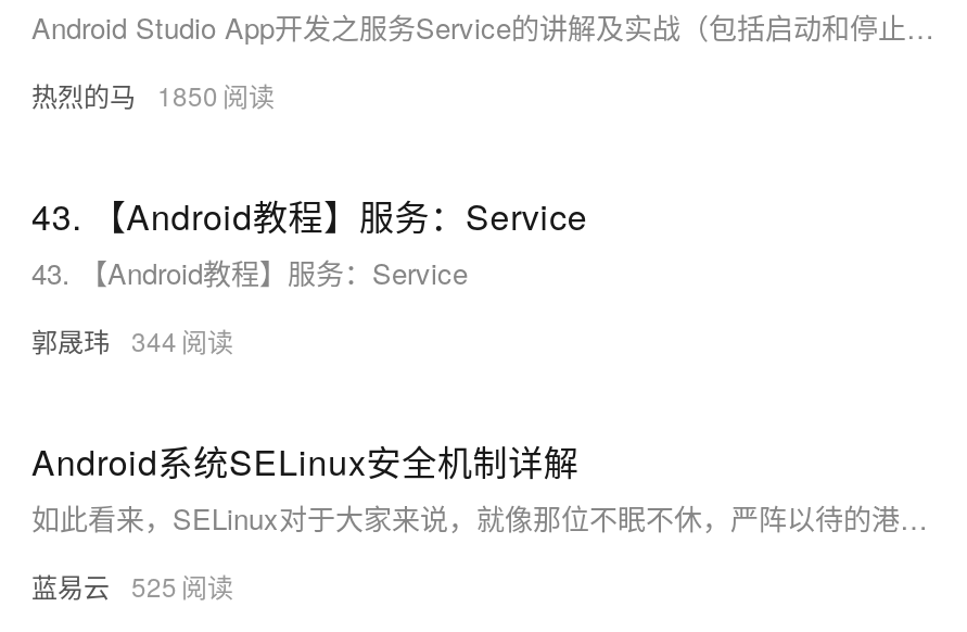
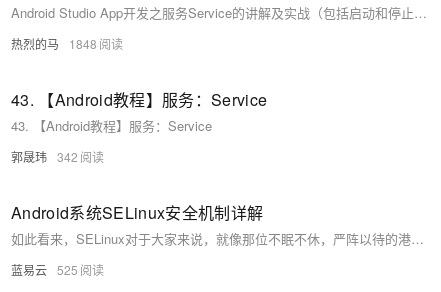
- 热烈的马 1850
+ 热烈的马 1848

- 郭晟玮 344
+ 郭晟玮 342
